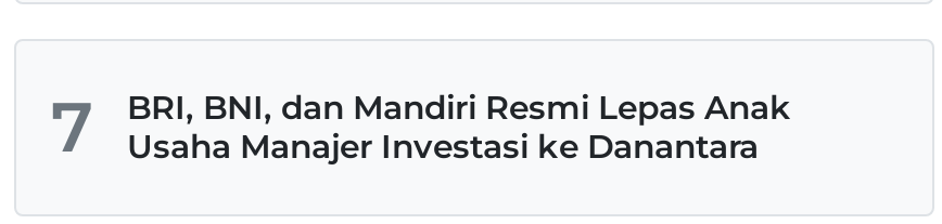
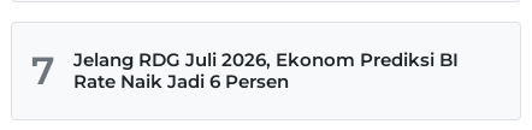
- BRI, BNI, dan Mandiri Resmi Lepas Anak
- Usaha Manajer Investasi ke Danantara
+ Jelang RDG Juli 2026, Ekonom Prediksi BI
+ Rate Naik Jadi 6 Persen
